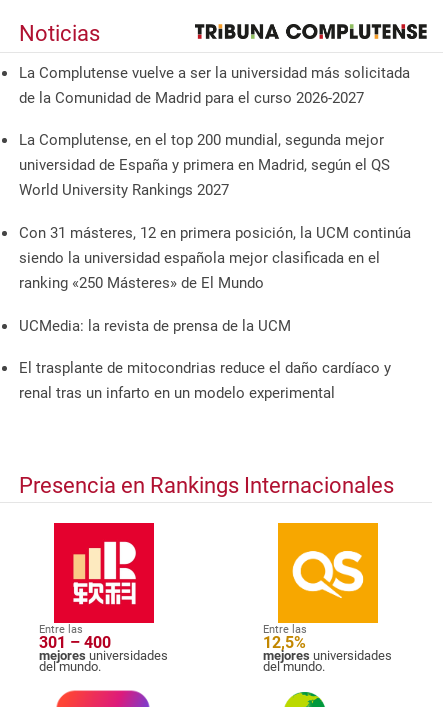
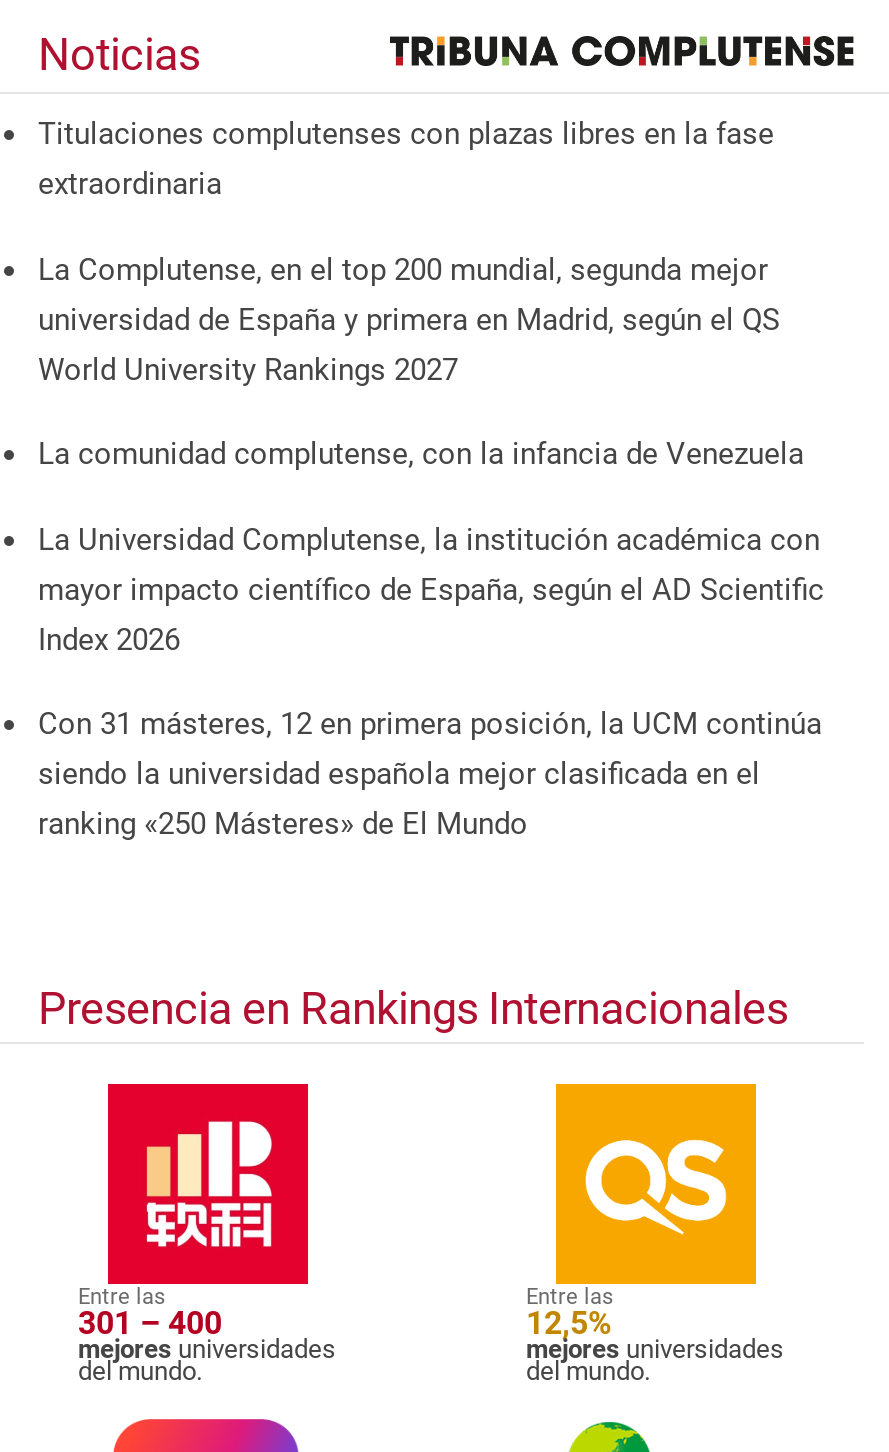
- La Complutense vuelve a ser la universidad más solicitada
- de la Comunidad de Madrid para el curso 2026-2027
+ Titulaciones complutenses con plazas libres en la fase
+ extraordinaria

+ La comunidad complutense, con la infancia de Venezuela
+ La Universidad Complutense, la institución académica con
+ mayor impacto científico de España, según el AD Scientific
+ Index 2026

moved down: Con 31 másteres, 12 en primera posición, la UCM continúa | siendo la universidad española mejor clasificada en el | ranking «250 Másteres» de El Mundo

- UCMedia: la revista de prensa de la UCM
- El trasplante de mitocondrias reduce el daño cardíaco y
- renal tras un infarto en un modelo experimental
